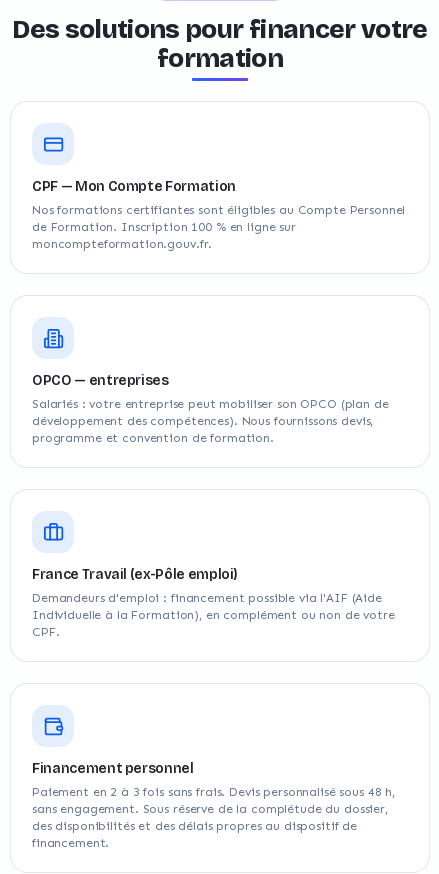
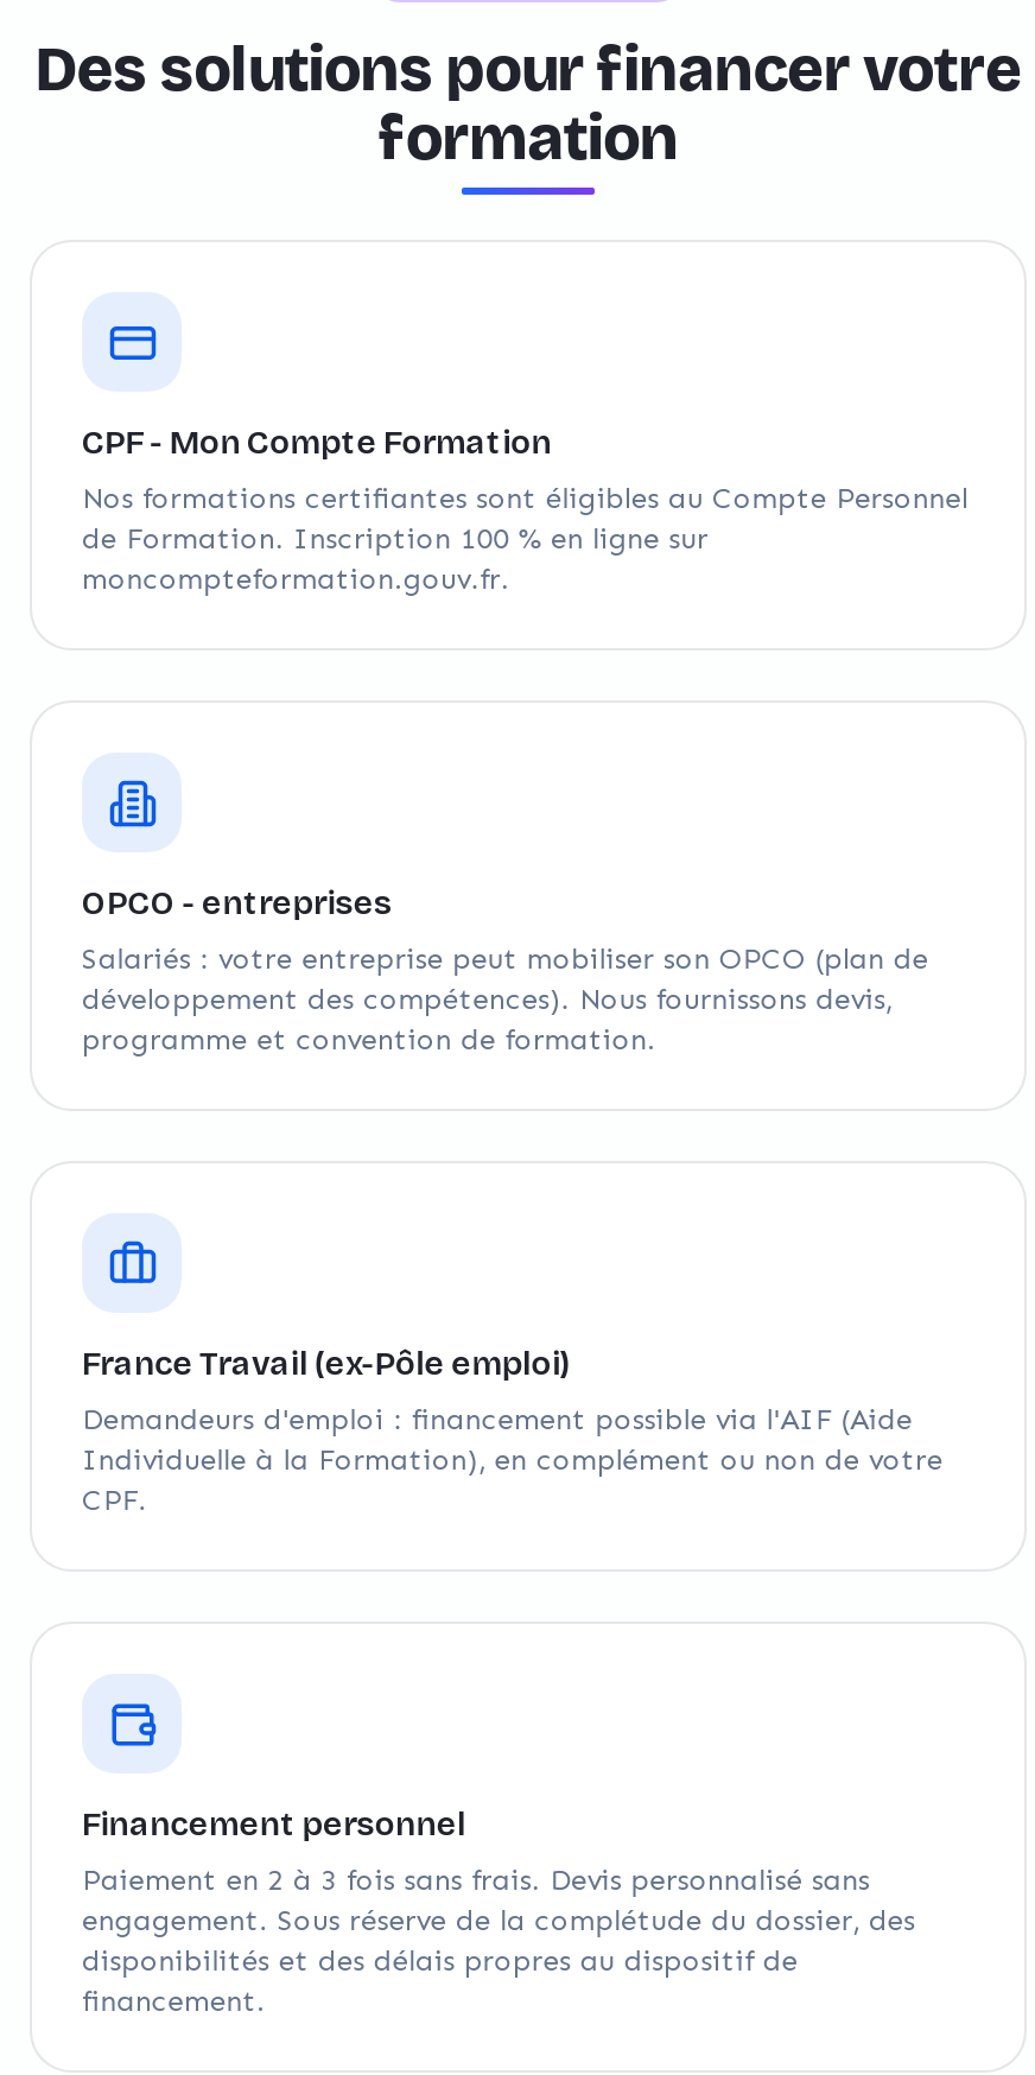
- CPF — Mon Compte Formation
+ CPF - Mon Compte Formation

- OPCO — entreprises
+ OPCO - entreprises

- Paiement en 2 à 3 fois sans frais. Devis personnalisé sous 48 h,
- sans engagement. Sous réserve de la complétude du dossier,
- des disponibilités et des délais propres au dispositif de
+ Paiement en 2 à 3 fois sans frais. Devis personnalisé sans
+ engagement. Sous réserve de la complétude du dossier, des
+ disponibilités et des délais propres au dispositif de
